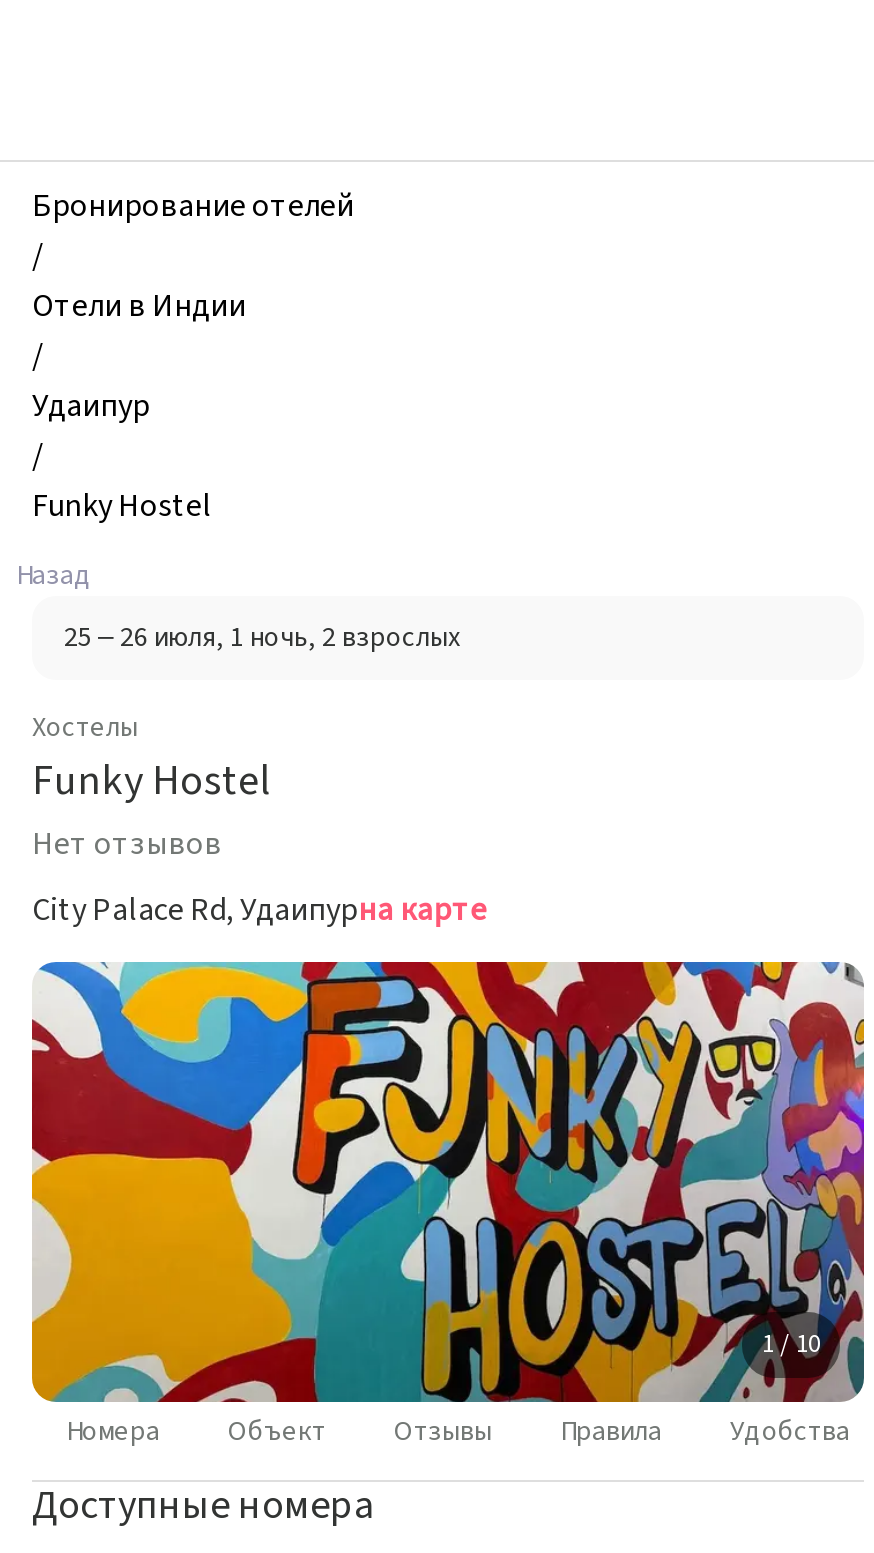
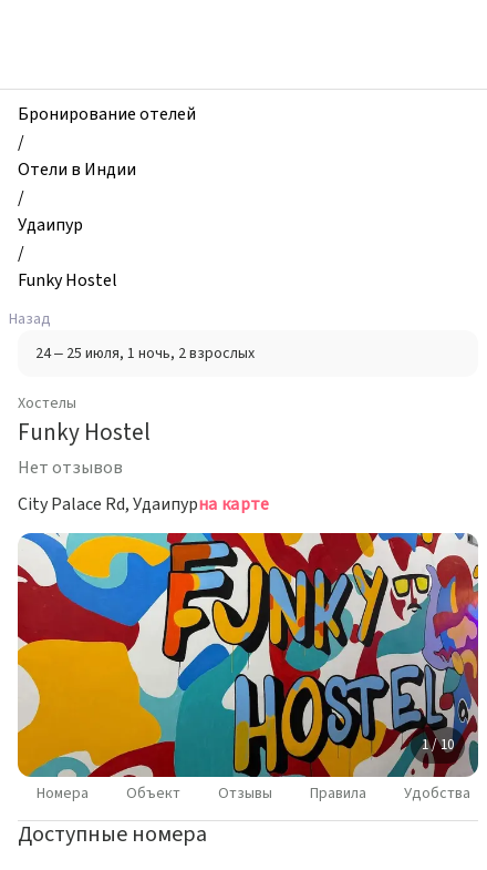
- 25 – 26 июля, 1 ночь, 2 взрослых
+ 24 – 25 июля, 1 ночь, 2 взрослых
